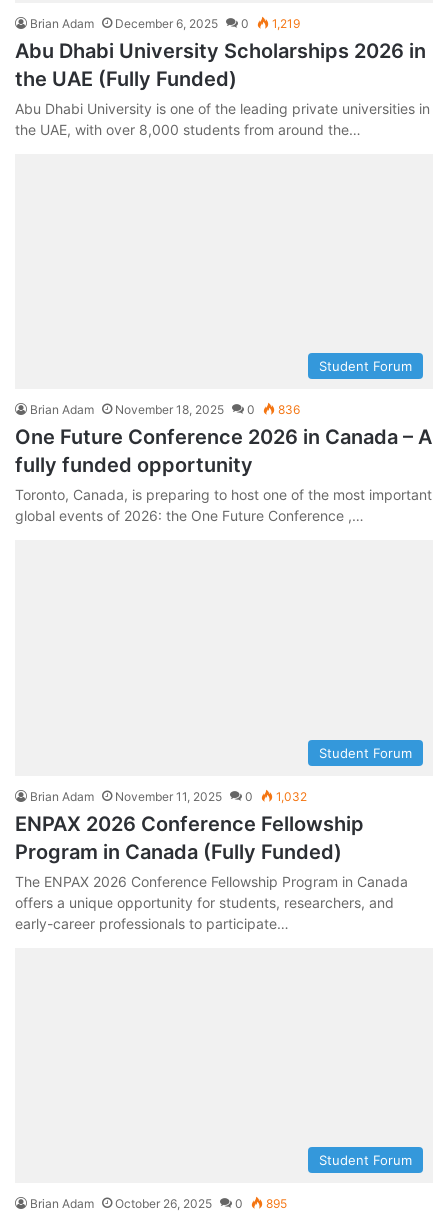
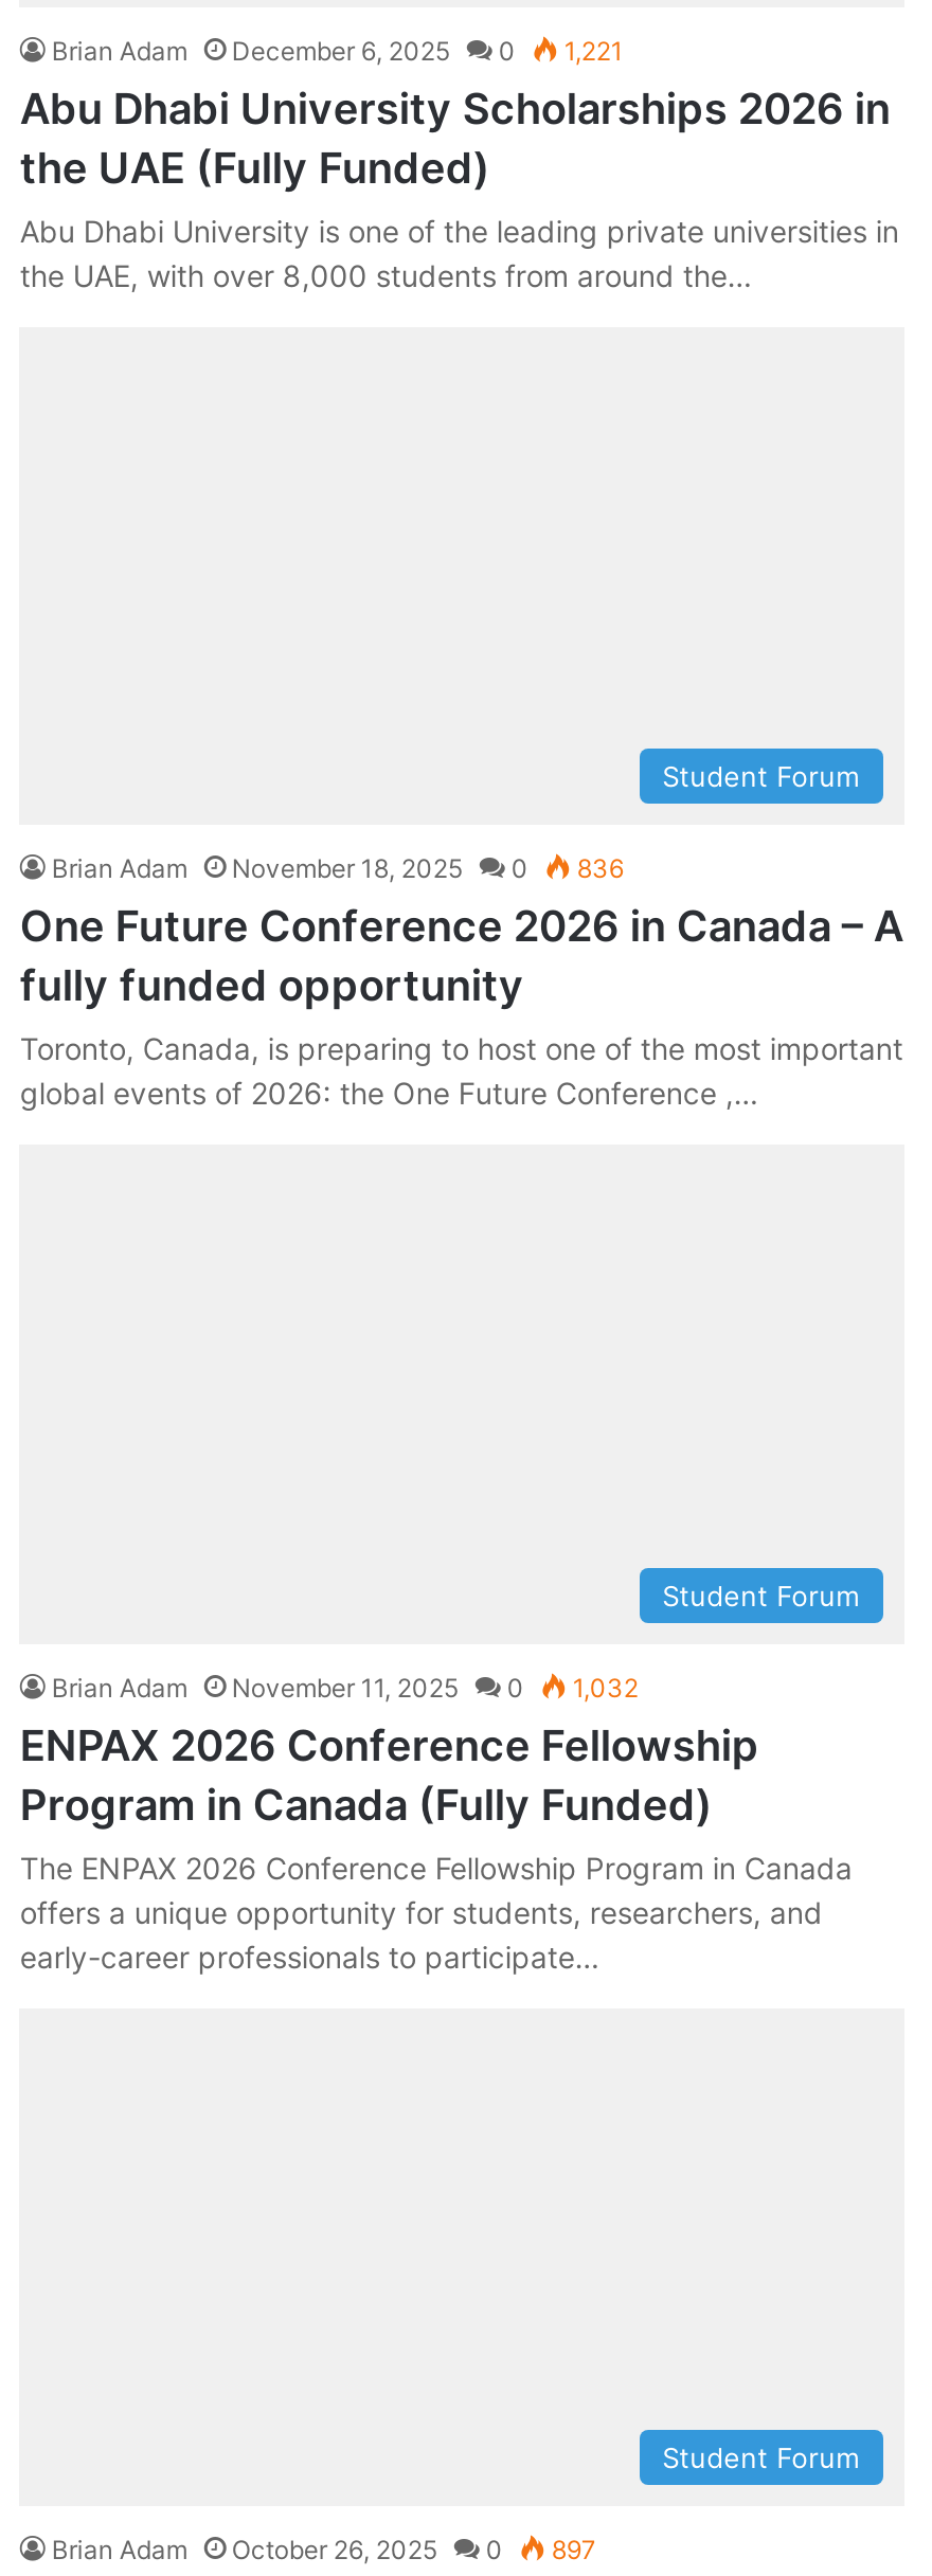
- Brian Adam December 6, 2025 0 1,219
+ Brian Adam December 6, 2025 0 1,221

- Brian Adam October 26, 2025 0 895
+ Brian Adam October 26, 2025 0 897
